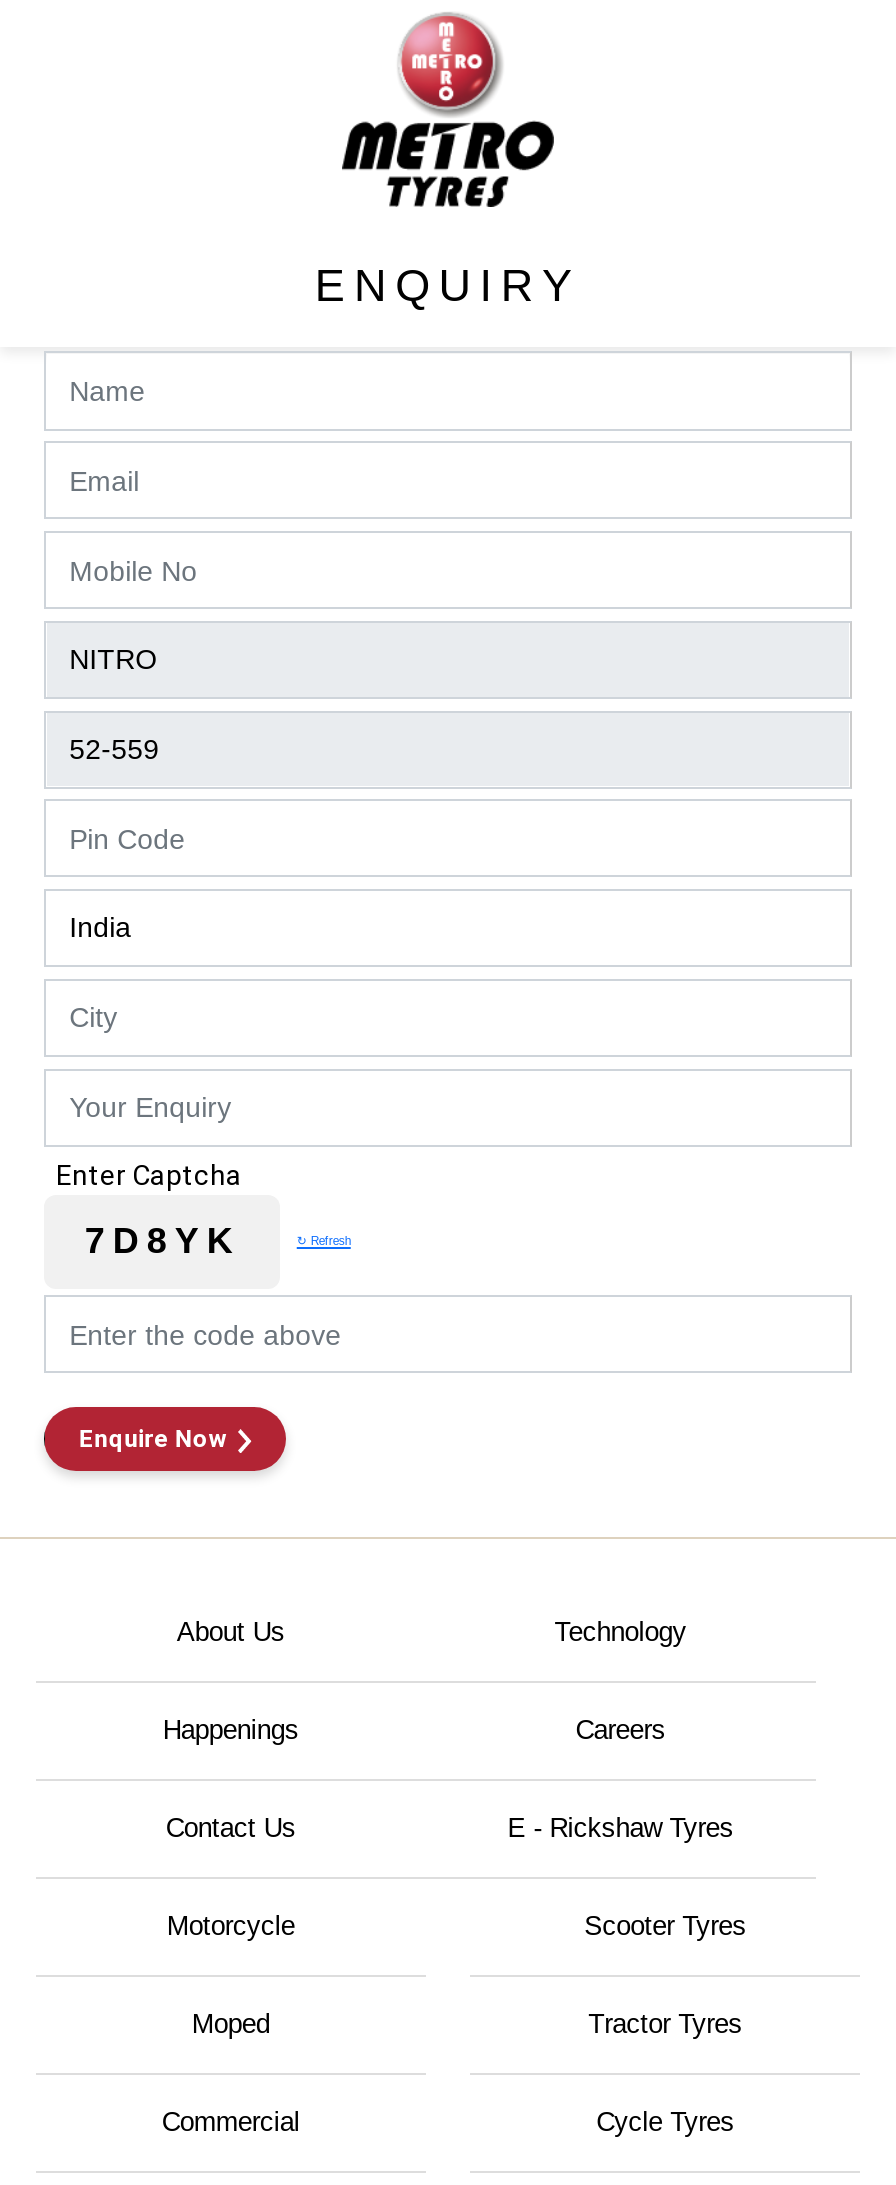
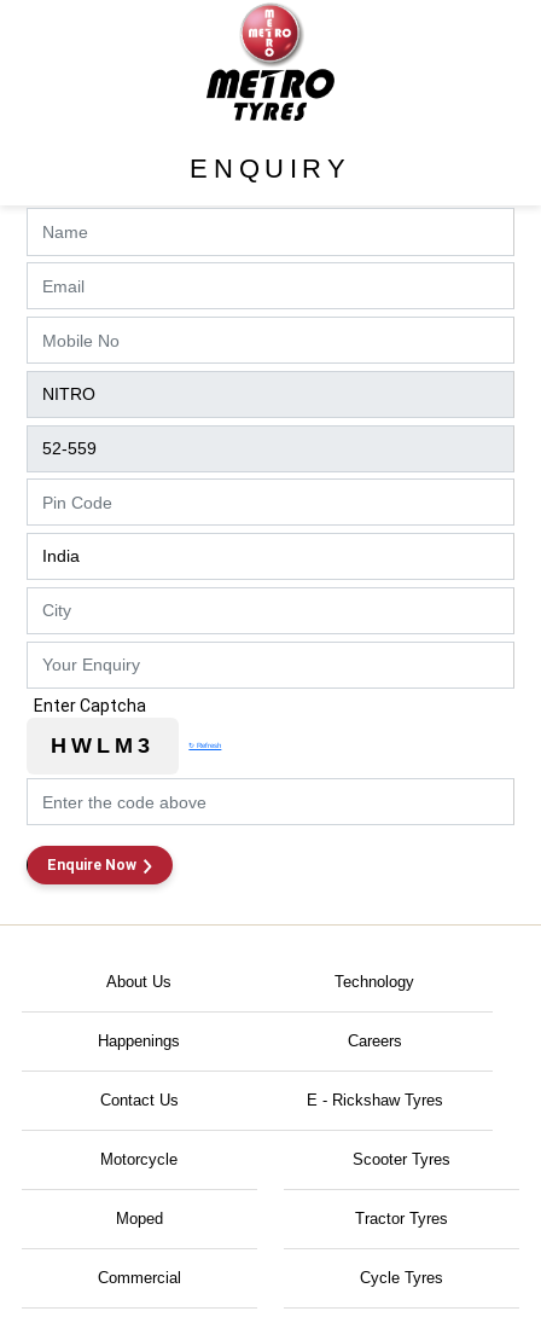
- 7D8YK
+ HWLM3
